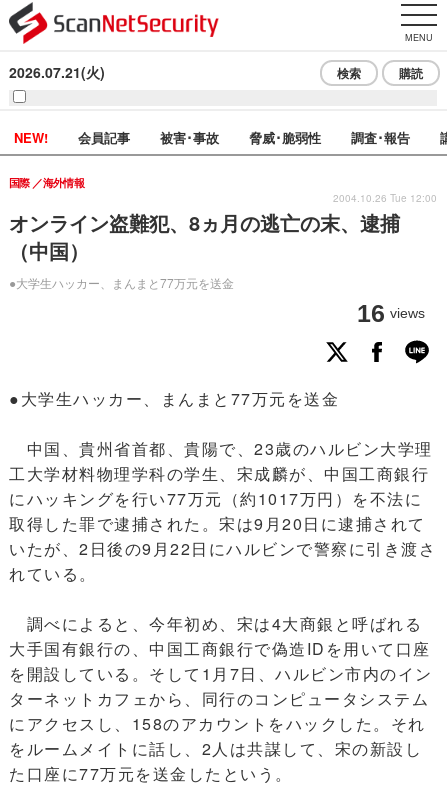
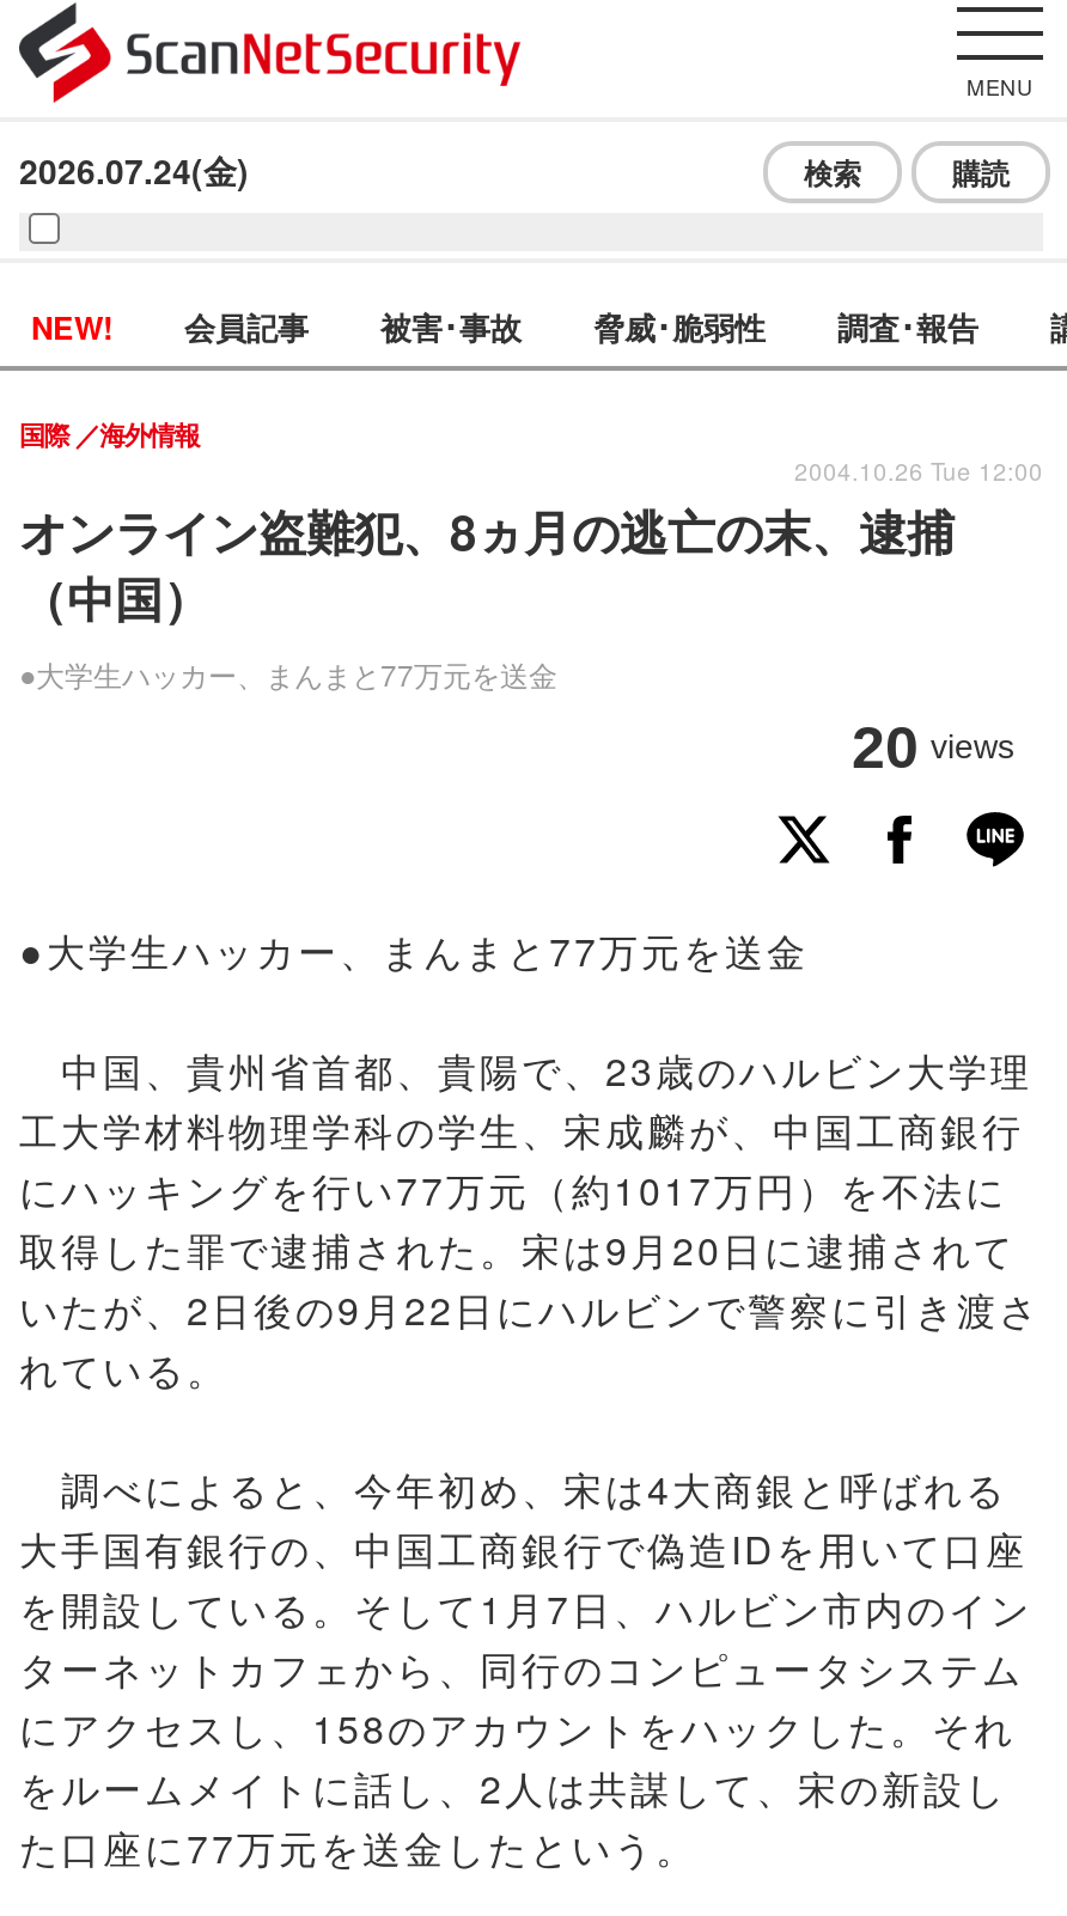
- 2026.07.21(火)
+ 2026.07.24(金)

- 16 views
+ 20 views
